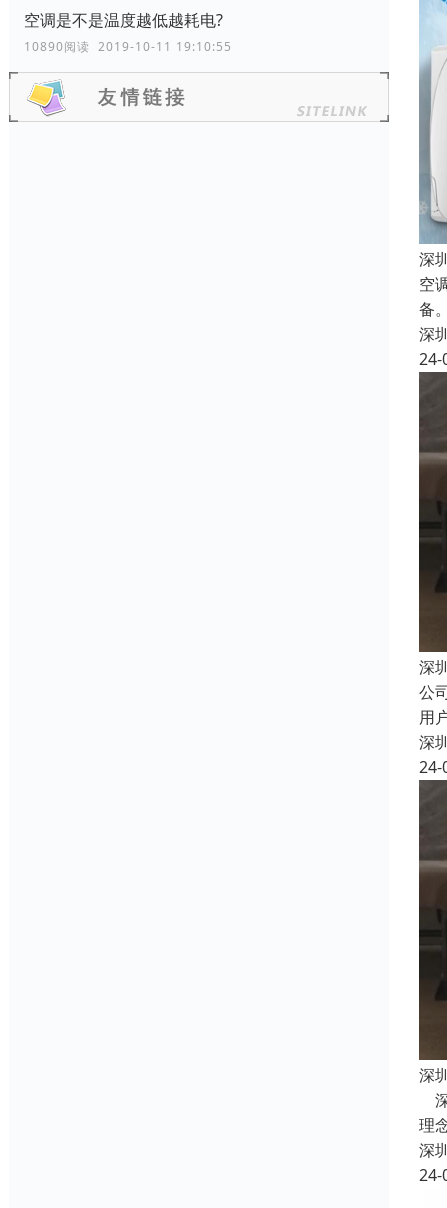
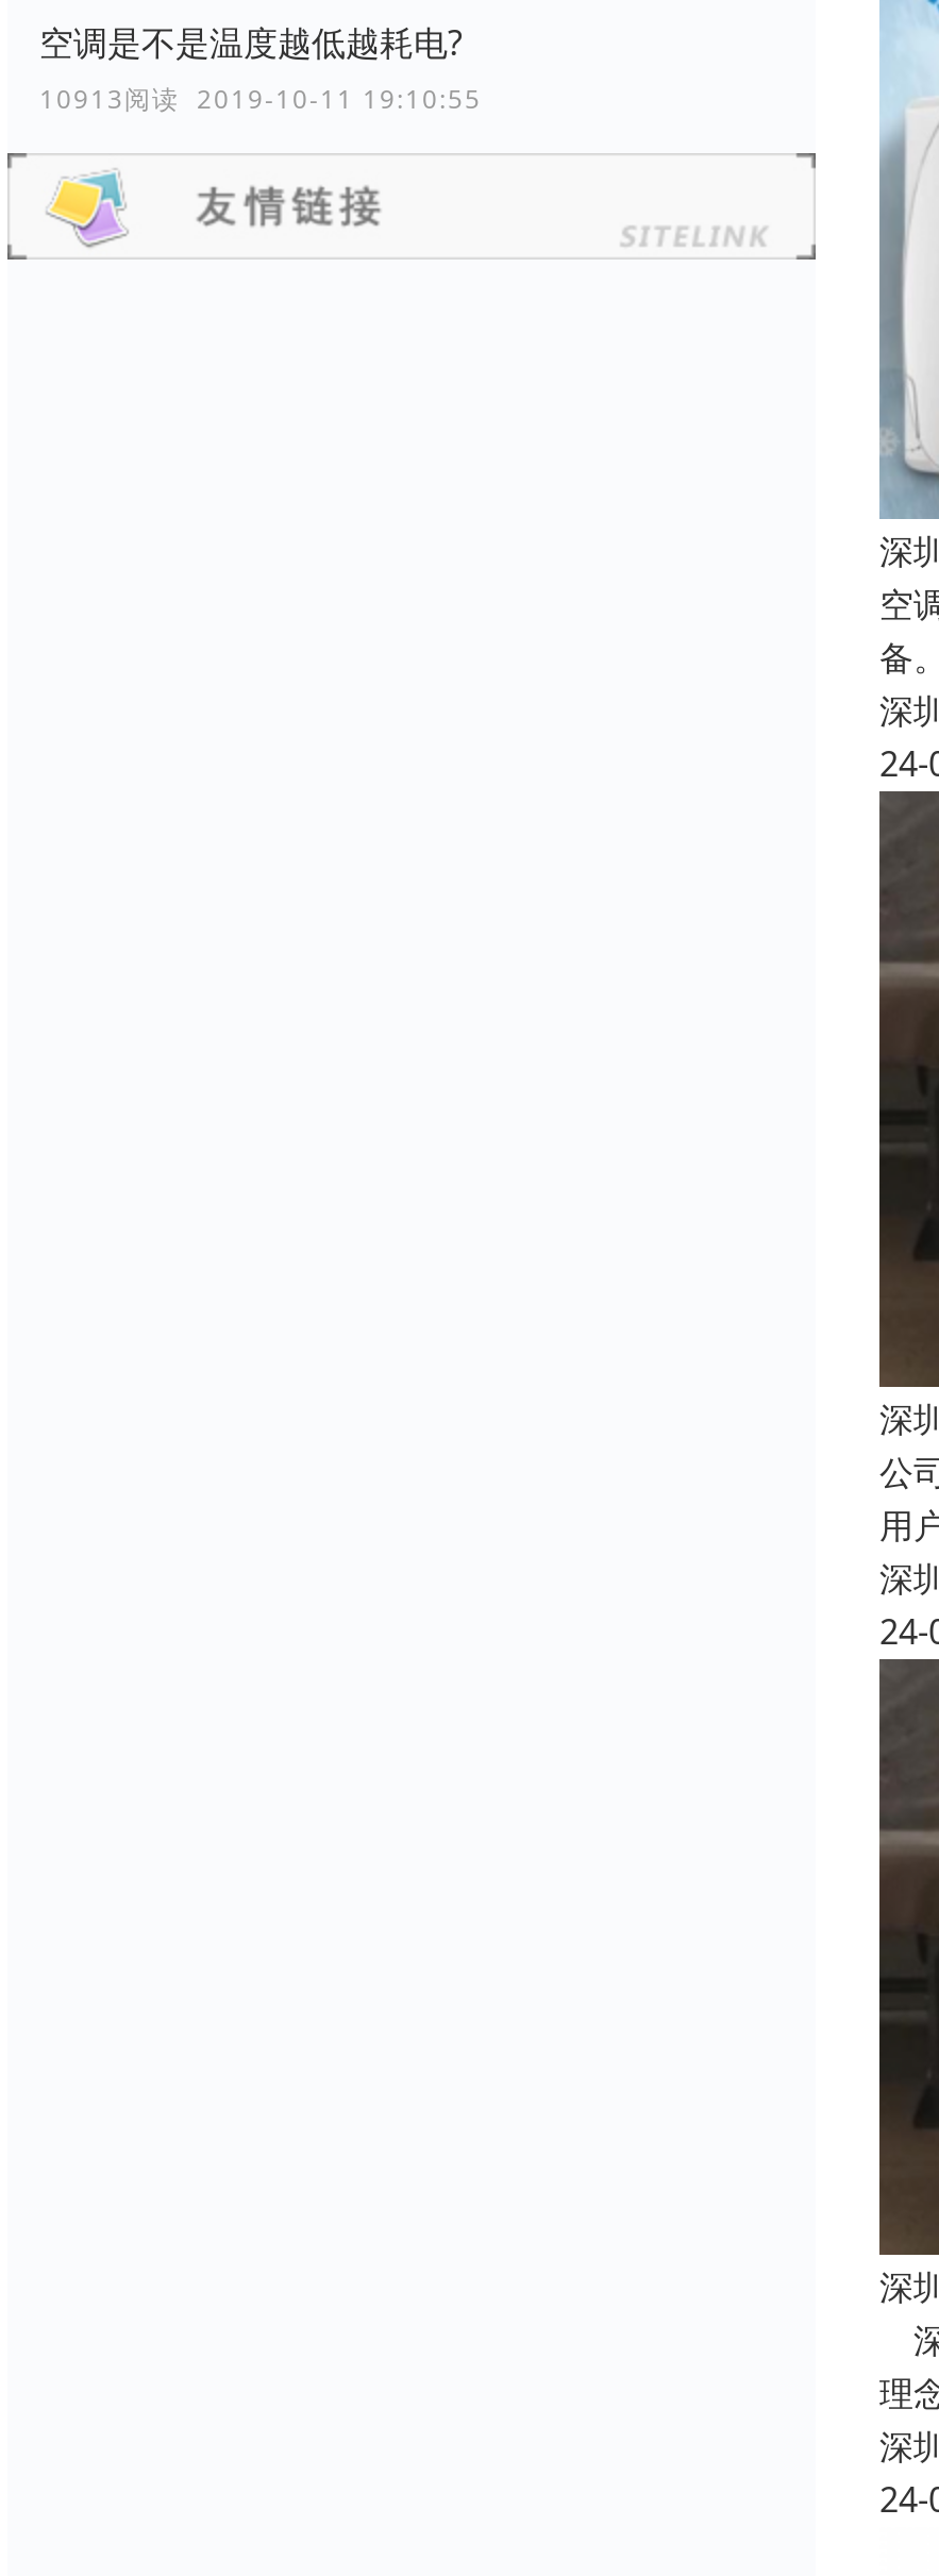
- 10890阅读 2019-10-11 19:10:55
+ 10913阅读 2019-10-11 19:10:55
